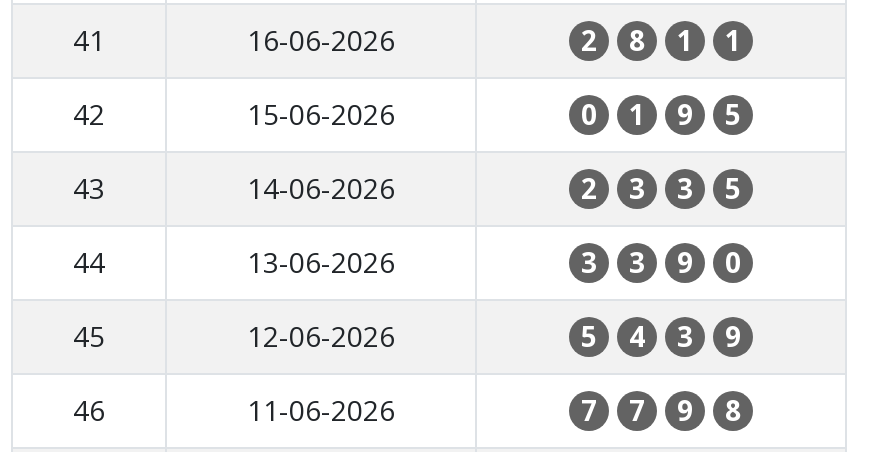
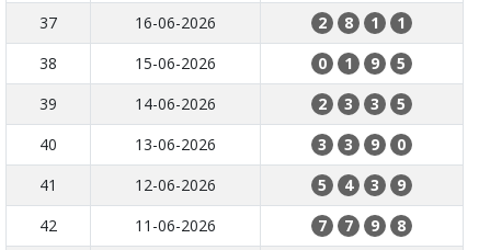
- 41
+ 37

- 42
+ 38

- 43
+ 39

- 44
+ 40

- 45
+ 41

- 46
+ 42
